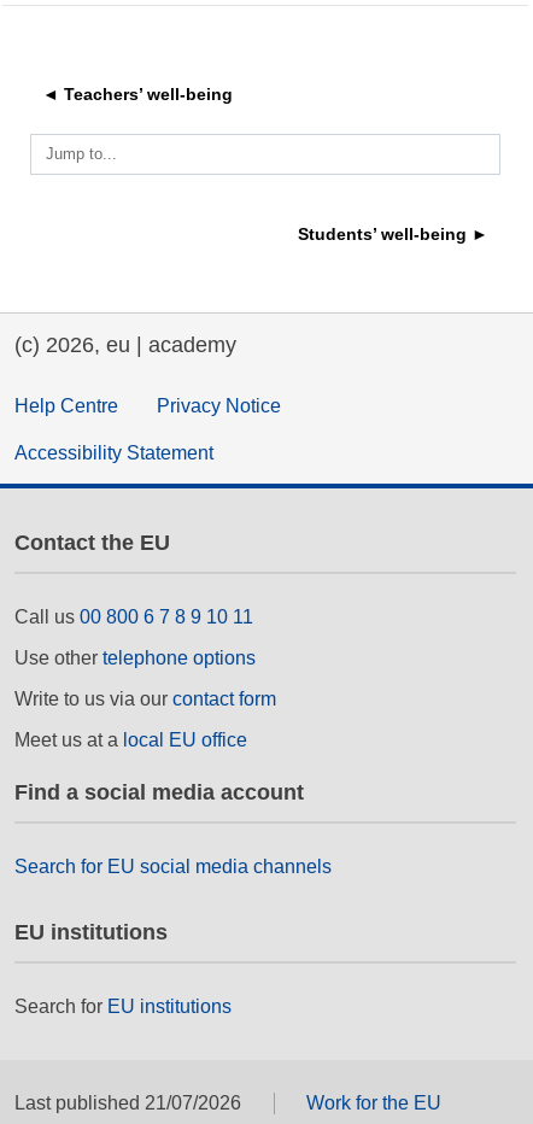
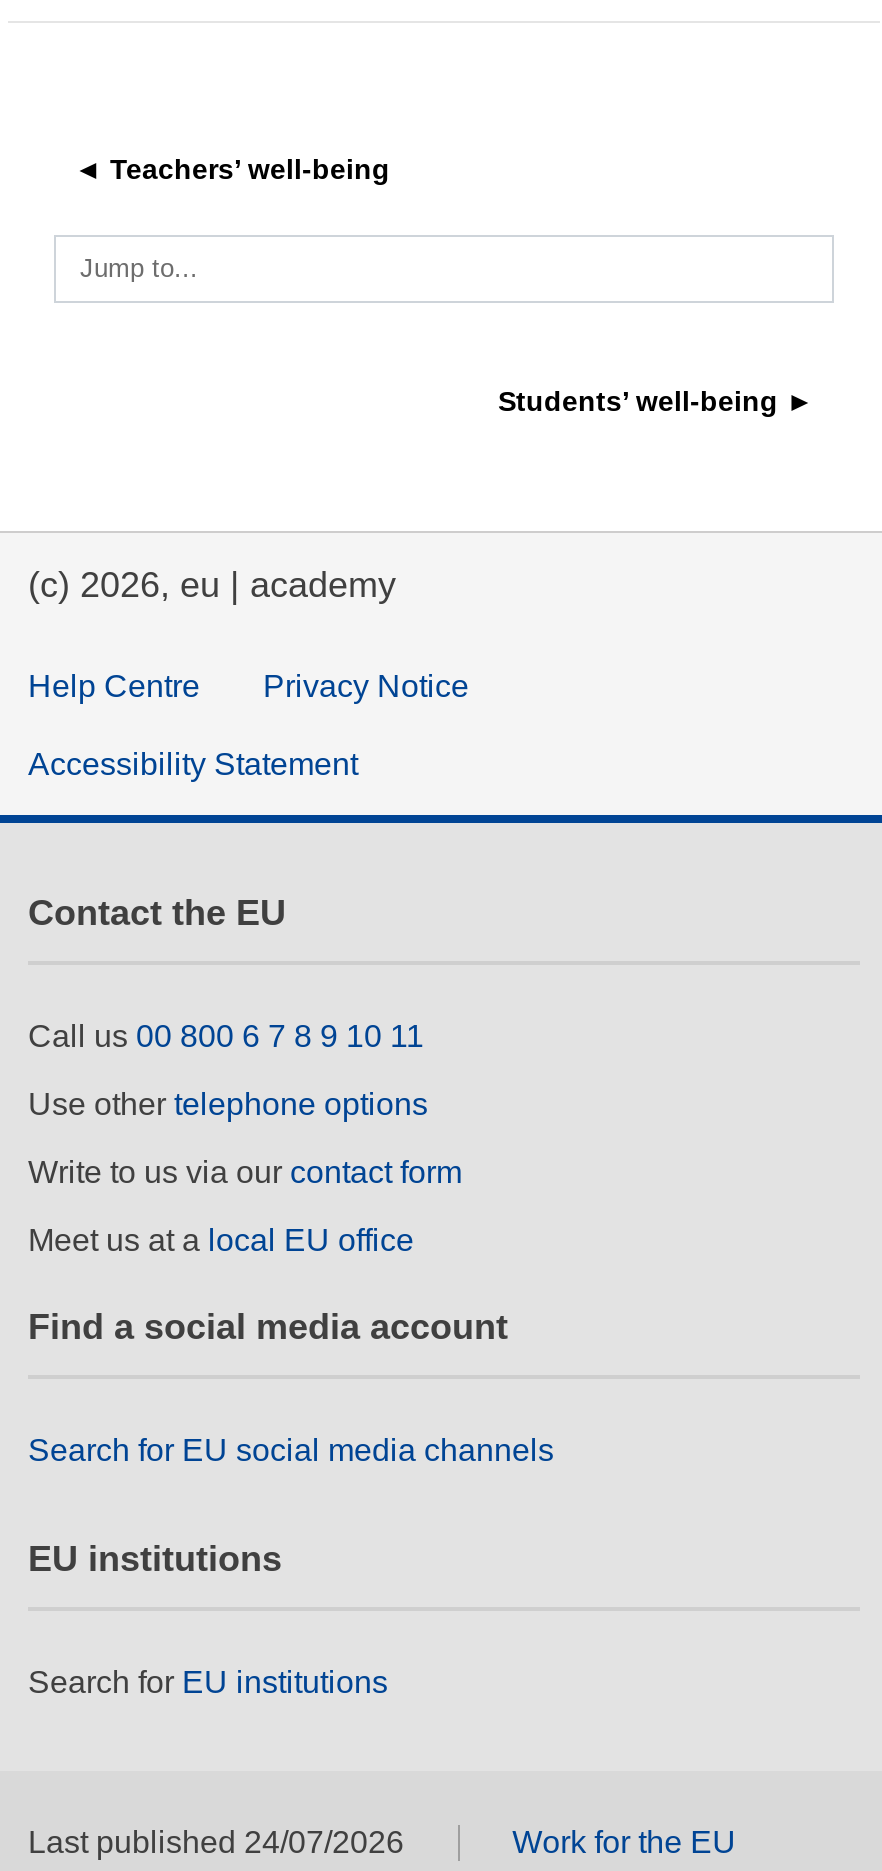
- Last published 21/07/2026
+ Last published 24/07/2026
